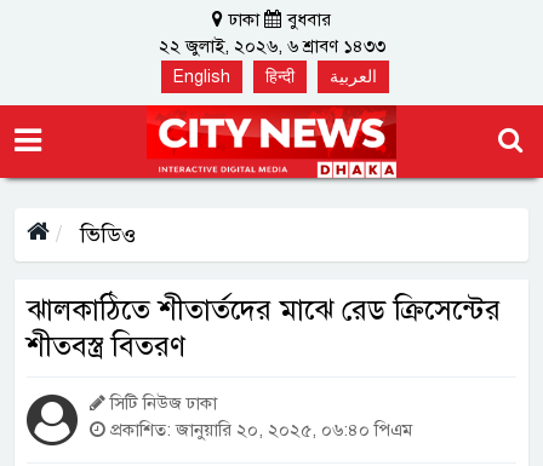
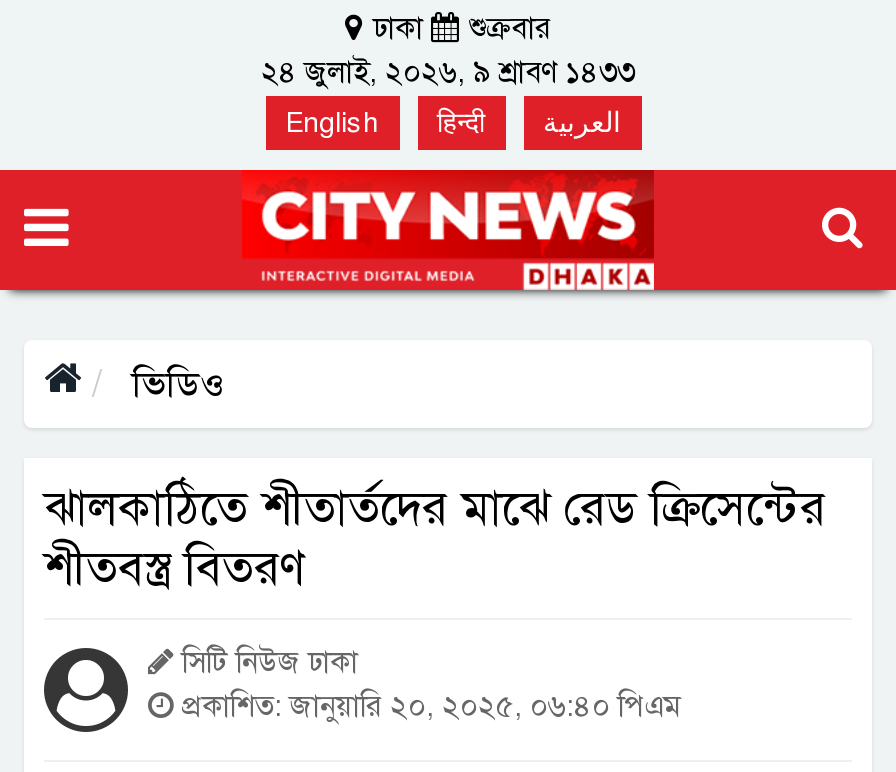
- বুধবার
- ২২ জুলাই, ২০২৬, ৬ শ্রাবণ ১৪৩৩
+ শুক্রবার
+ ২৪ জুলাই, ২০২৬, ৯ শ্রাবণ ১৪৩৩
